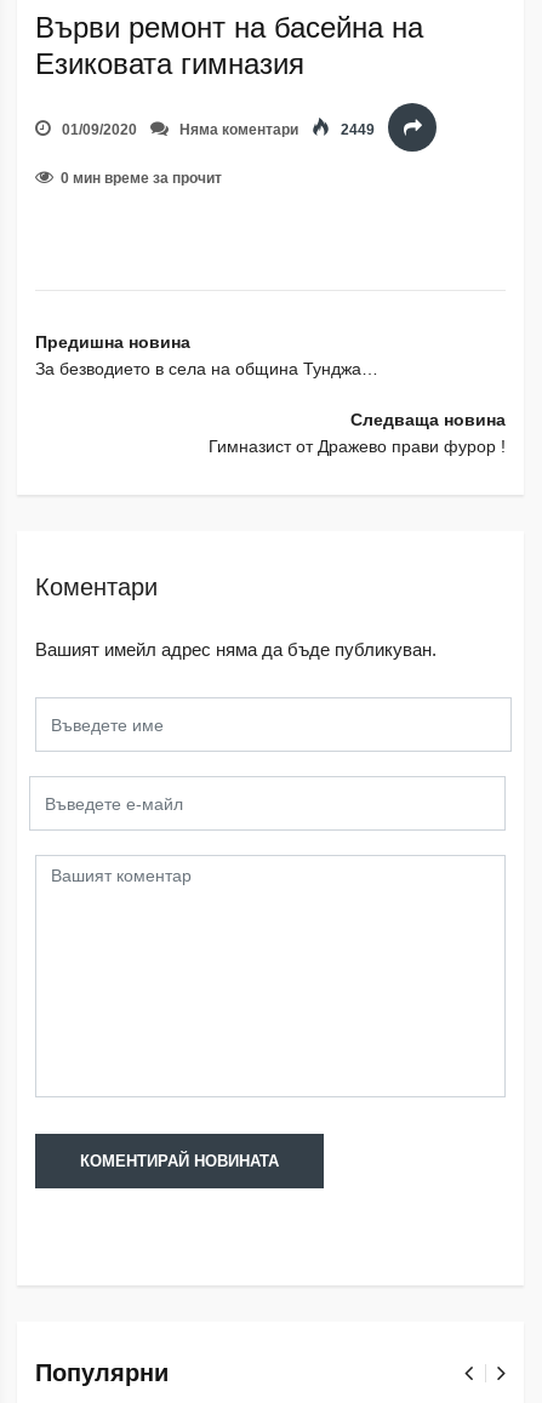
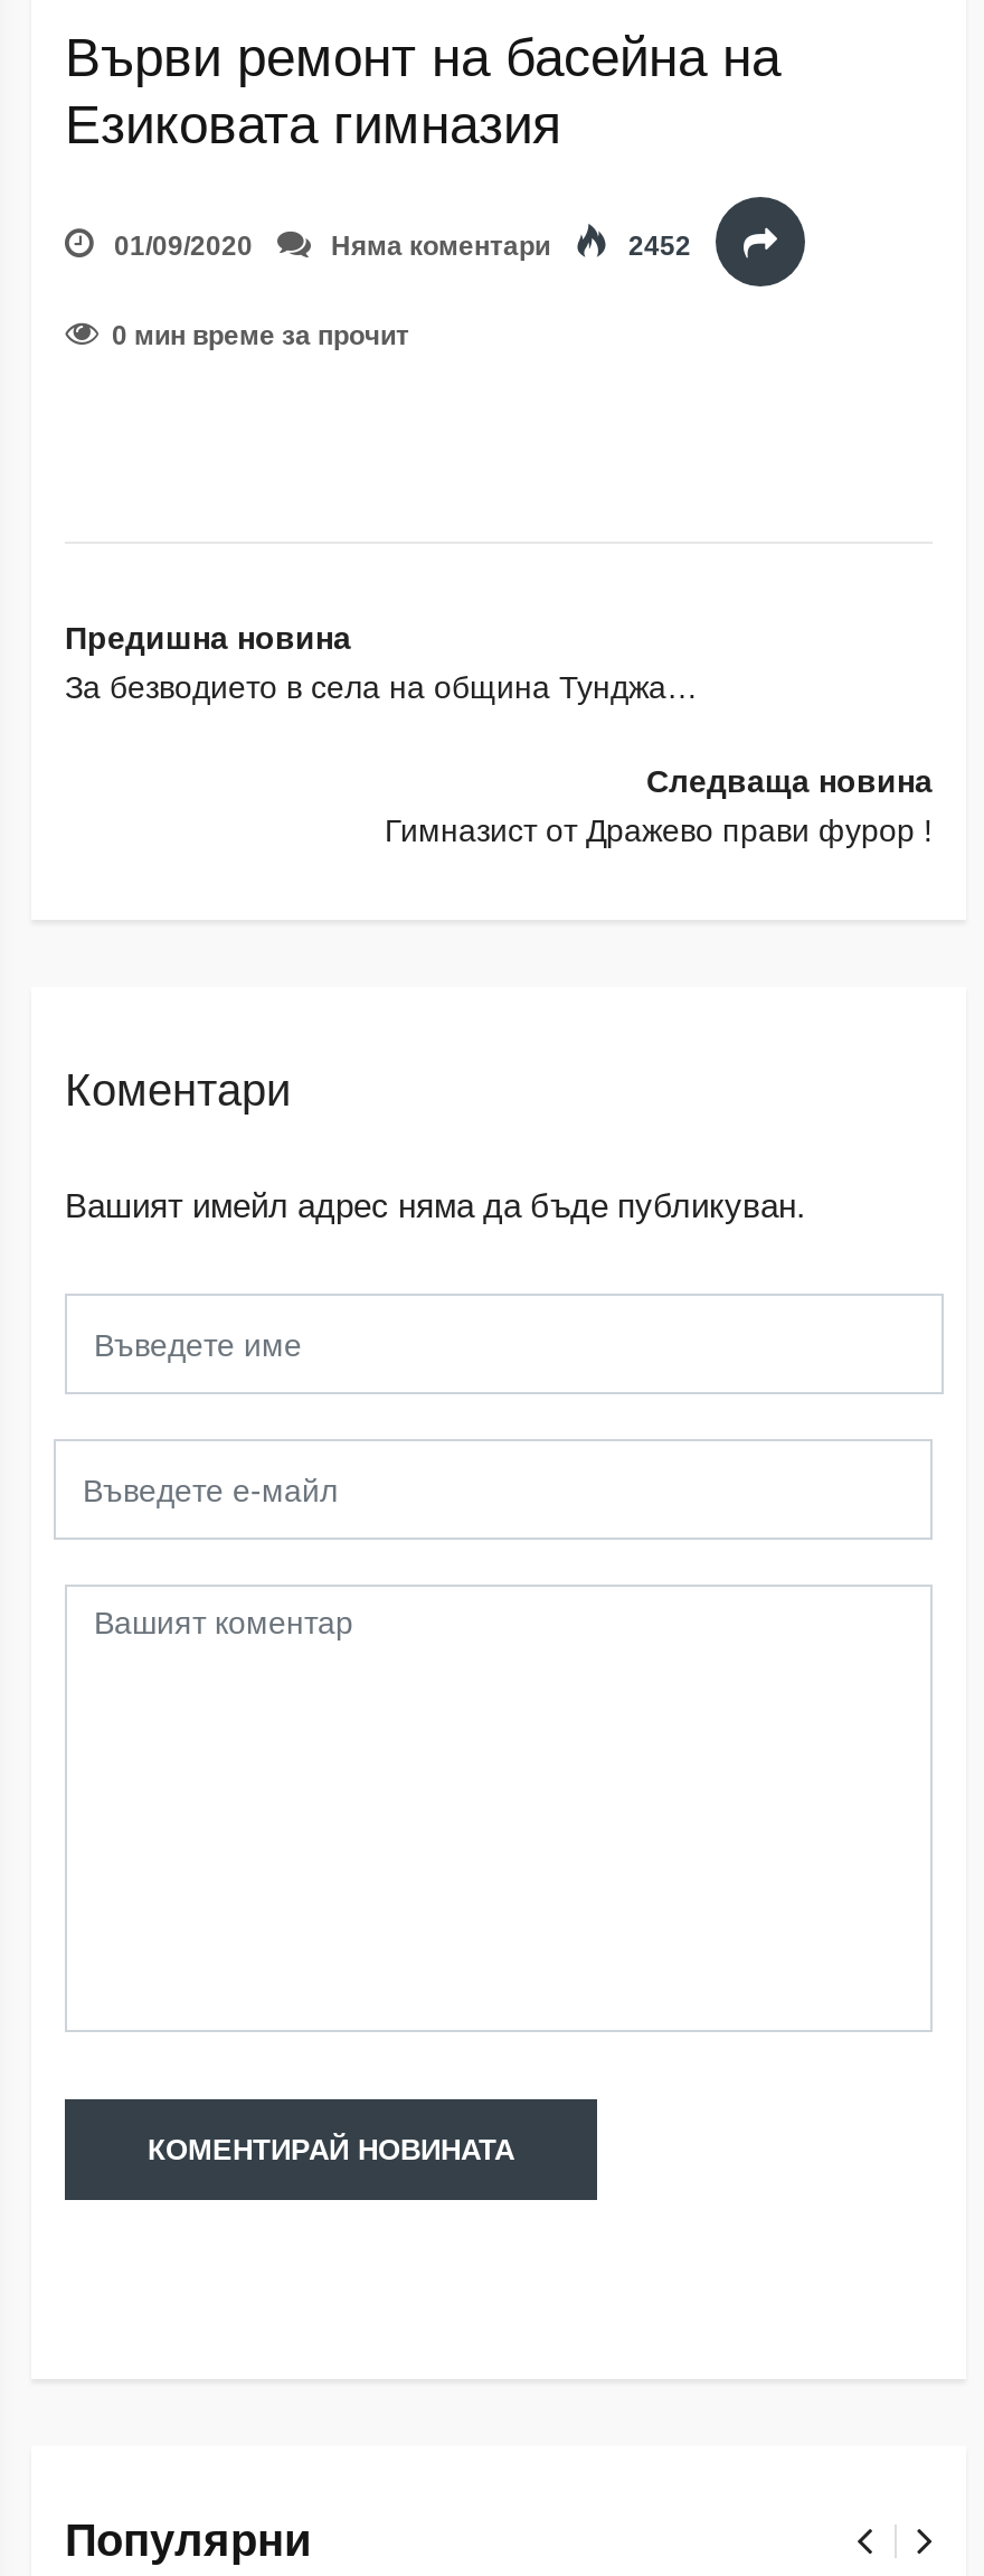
- 2449
+ 2452
